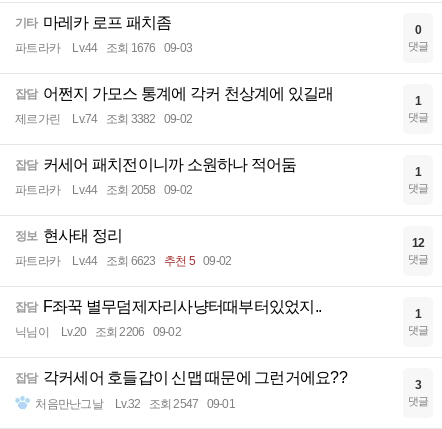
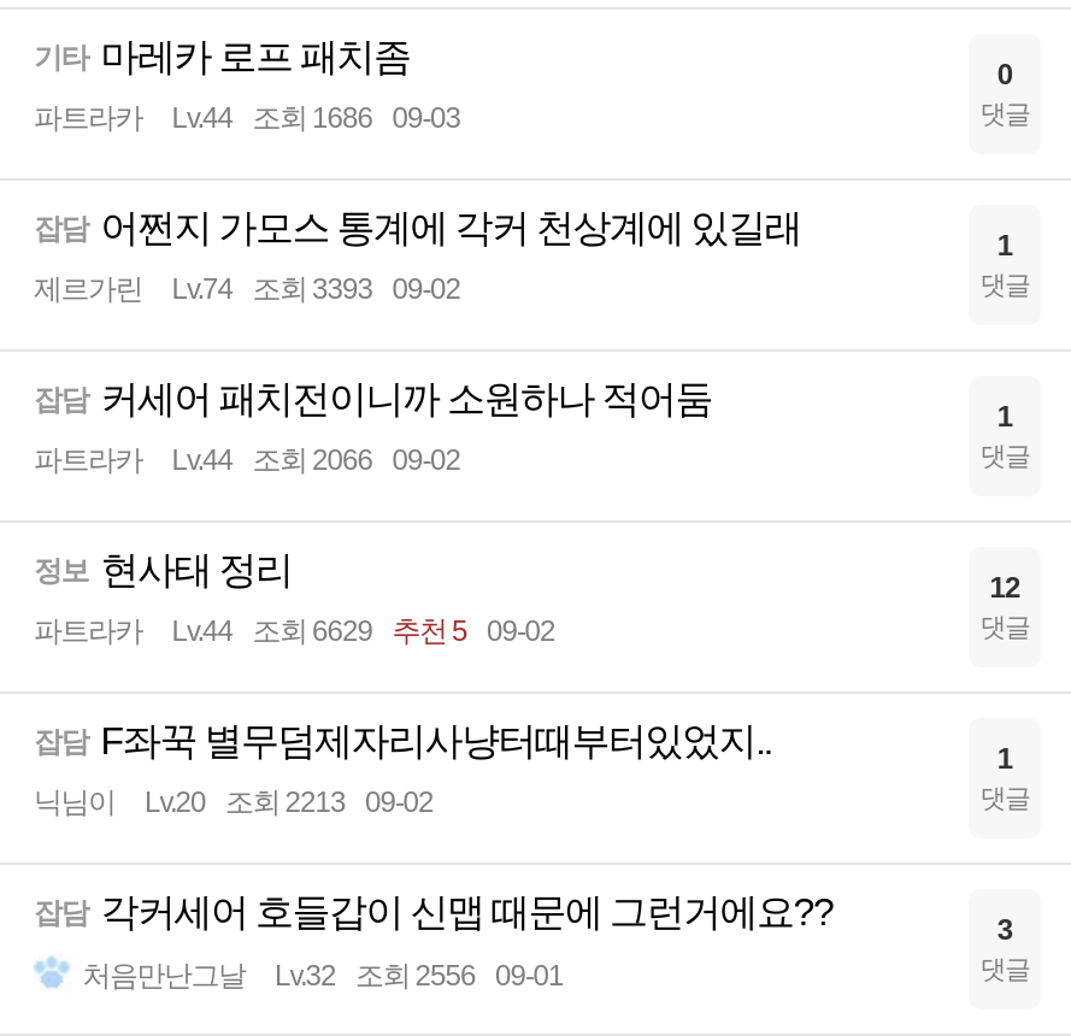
- 파트라카 Lv.44 조회 1676 09-03
+ 파트라카 Lv.44 조회 1686 09-03

- 제르가린 Lv.74 조회 3382 09-02
+ 제르가린 Lv.74 조회 3393 09-02

- 파트라카 Lv.44 조회 2058 09-02
+ 파트라카 Lv.44 조회 2066 09-02

- 파트라카 Lv.44 조회 6623 추천 5 09-02
+ 파트라카 Lv.44 조회 6629 추천 5 09-02

- 닉님이 Lv.20 조회 2206 09-02
+ 닉님이 Lv.20 조회 2213 09-02

- 처음만난그날 Lv.32 조회 2547 09-01
+ 처음만난그날 Lv.32 조회 2556 09-01
